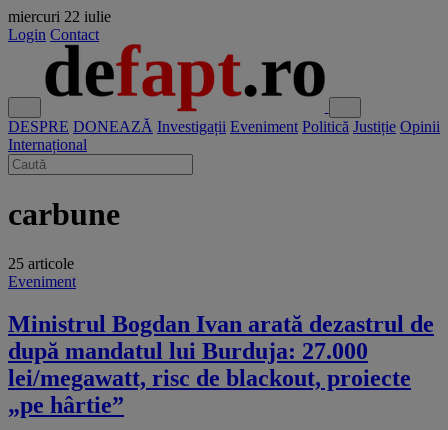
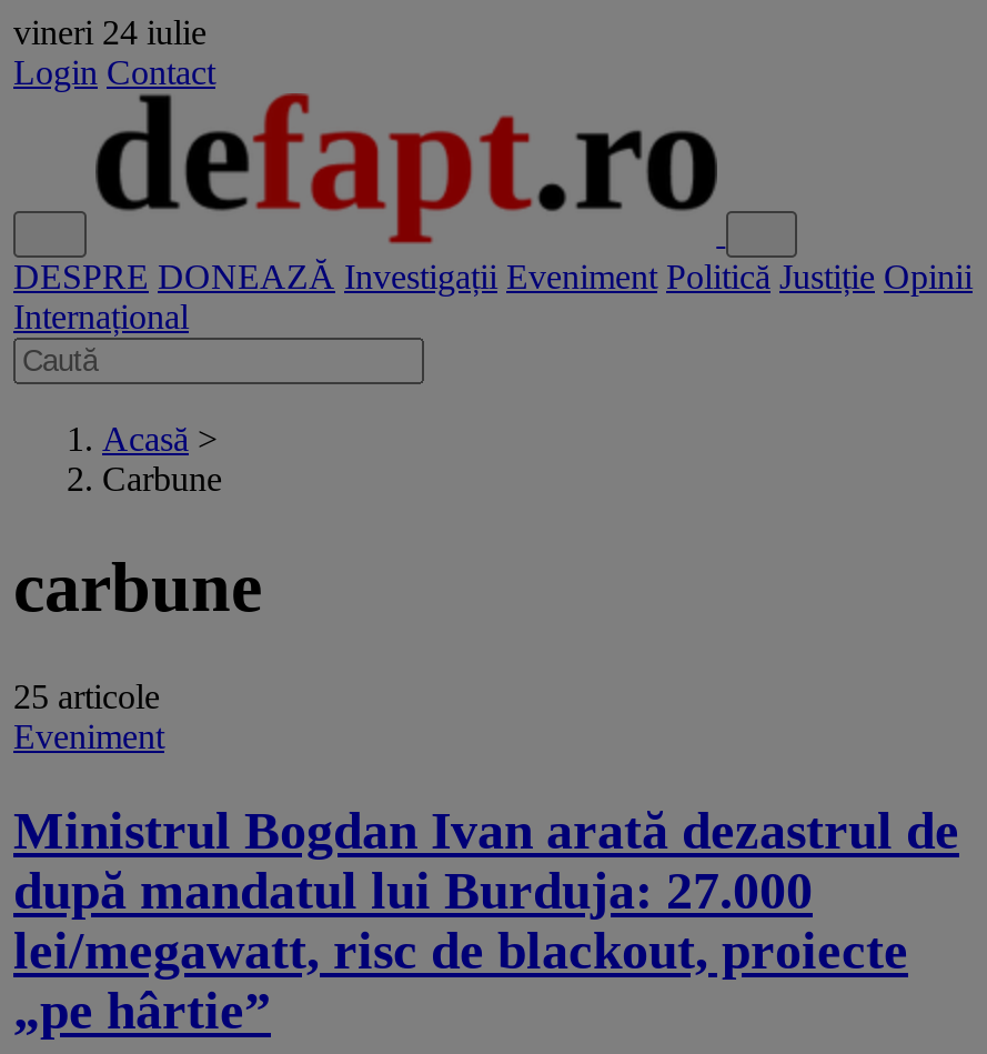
- miercuri 22 iulie
+ vineri 24 iulie

+ Acasă >
+ Carbune
